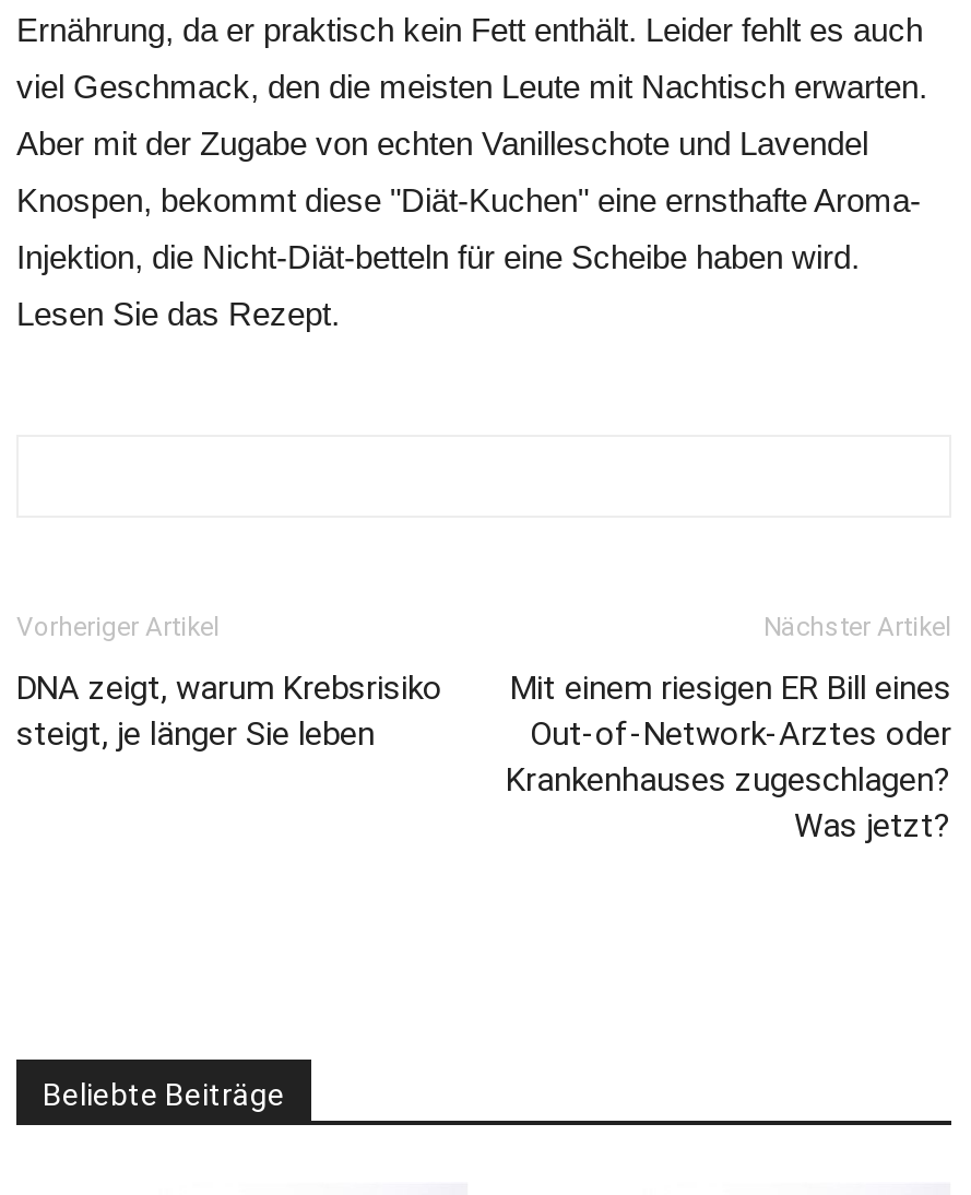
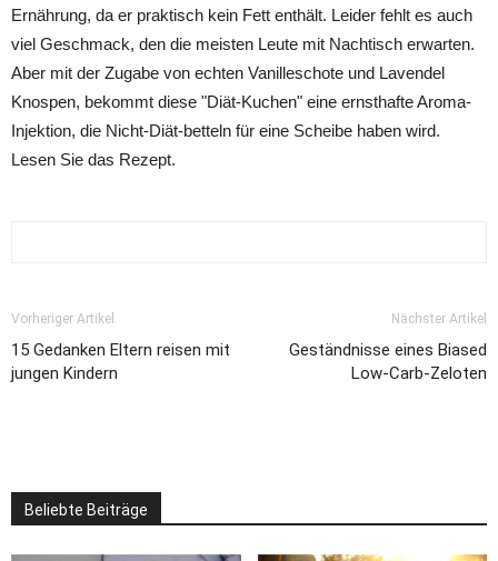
- DNA zeigt, warum Krebsrisiko
- steigt, je länger Sie leben
+ 15 Gedanken Eltern reisen mit
+ jungen Kindern

- Mit einem riesigen ER Bill eines
- Out-of-Network-Arztes oder
- Krankenhauses zugeschlagen?
- Was jetzt?
+ Geständnisse eines Biased
+ Low-Carb-Zeloten
